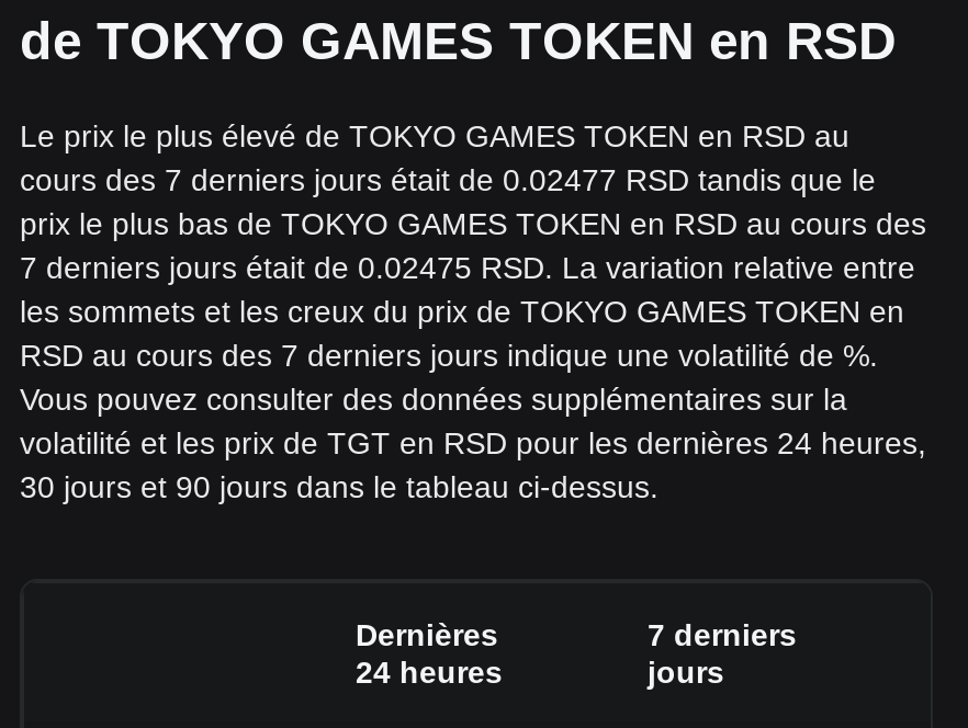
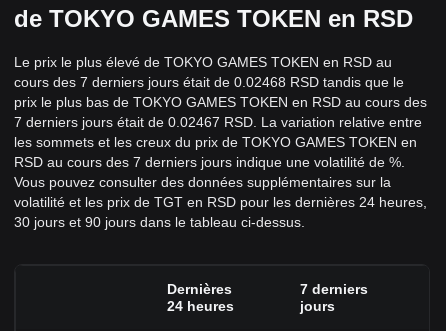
- cours des 7 derniers jours était de 0.02477 RSD tandis que le
+ cours des 7 derniers jours était de 0.02468 RSD tandis que le

- 7 derniers jours était de 0.02475 RSD. La variation relative entre
+ 7 derniers jours était de 0.02467 RSD. La variation relative entre
